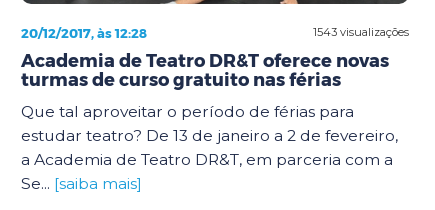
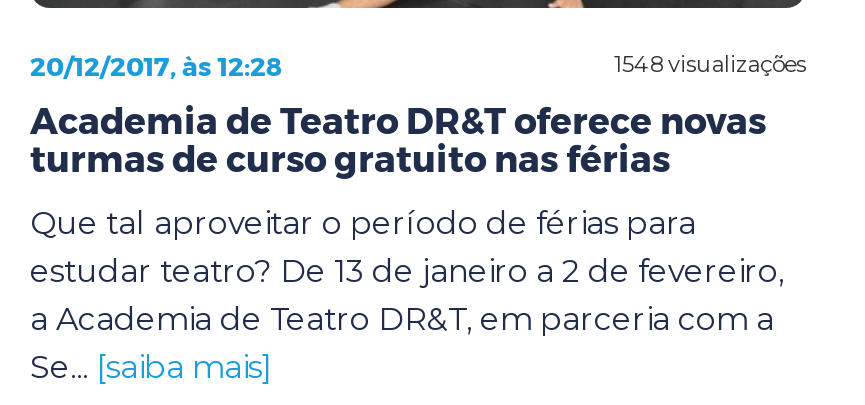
- 1543 visualizações
+ 1548 visualizações
